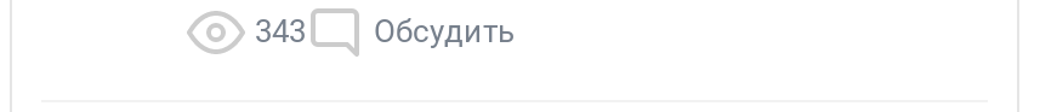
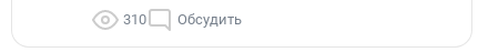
- 343 Обсудить
+ 310 Обсудить
